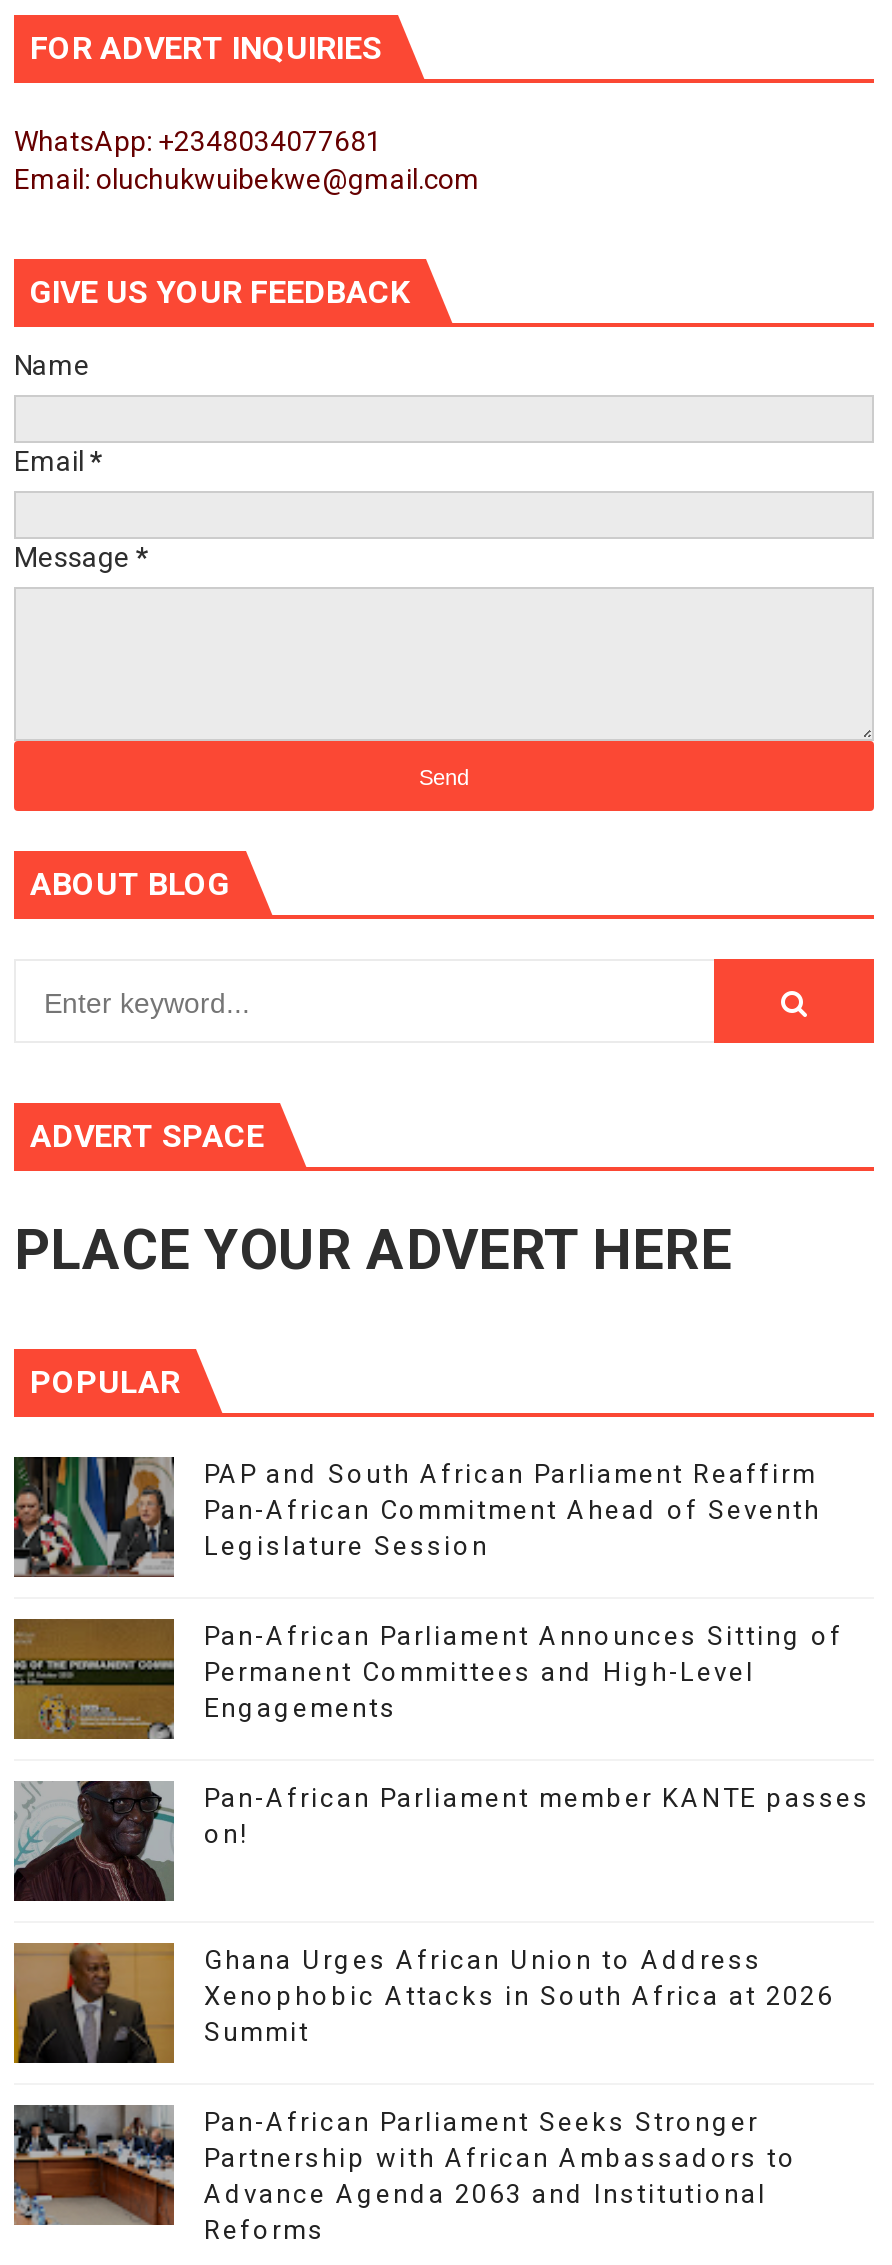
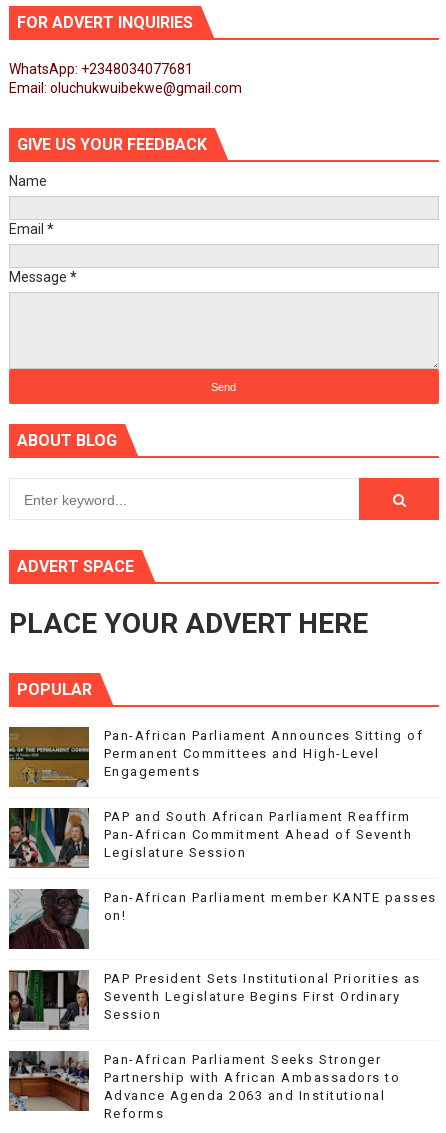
moved down: [image] | PAP and South African Parliament Reaffirm | Pan-African Commitment Ahead of Seventh | Legislature Session

moved up: [image] | Pan-African Parliament Announces Sitting of | Permanent Committees and High-Level | Engagements

- [image]
- Ghana Urges African Union to Address
- Xenophobic Attacks in South Africa at 2026
- Summit
+ [image]
+ PAP President Sets Institutional Priorities as
+ Seventh Legislature Begins First Ordinary
+ Session
